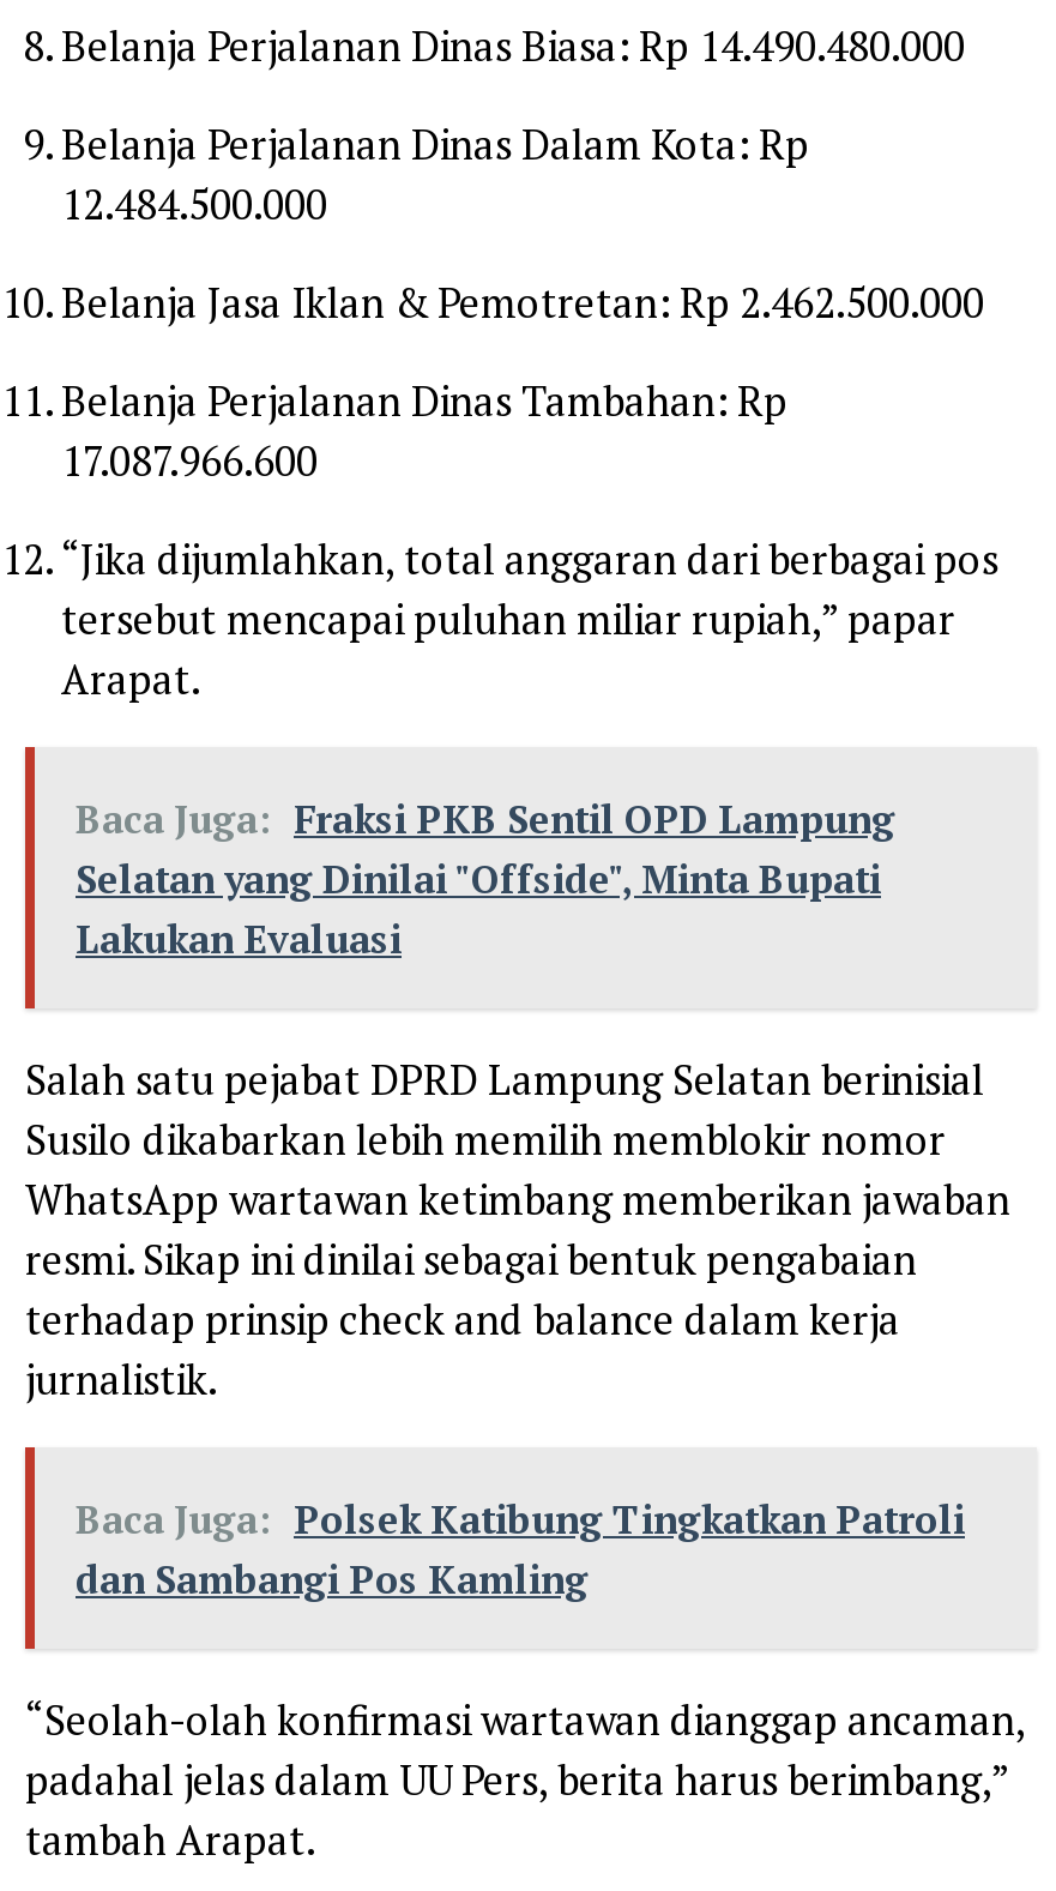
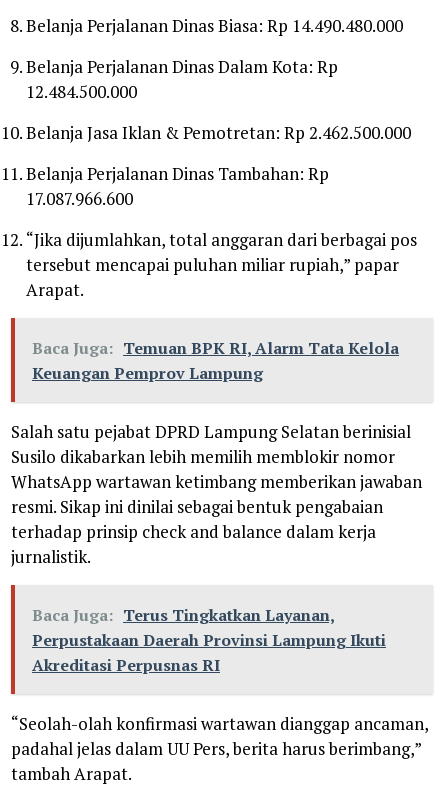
- Baca Juga: Fraksi PKB Sentil OPD Lampung
- Selatan yang Dinilai "Offside", Minta Bupati
- Lakukan Evaluasi
+ Baca Juga: Temuan BPK RI, Alarm Tata Kelola
+ Keuangan Pemprov Lampung

moved up: Salah satu pejabat DPRD Lampung Selatan berinisial | Susilo dikabarkan lebih memilih memblokir nomor | WhatsApp wartawan ketimbang memberikan jawaban | resmi. Sikap ini dinilai sebagai bentuk pengabaian | terhadap prinsip check and balance dalam kerja | jurnalistik.

- Baca Juga: Polsek Katibung Tingkatkan Patroli
- dan Sambangi Pos Kamling
+ Baca Juga: Terus Tingkatkan Layanan,
+ Perpustakaan Daerah Provinsi Lampung Ikuti
+ Akreditasi Perpusnas RI
